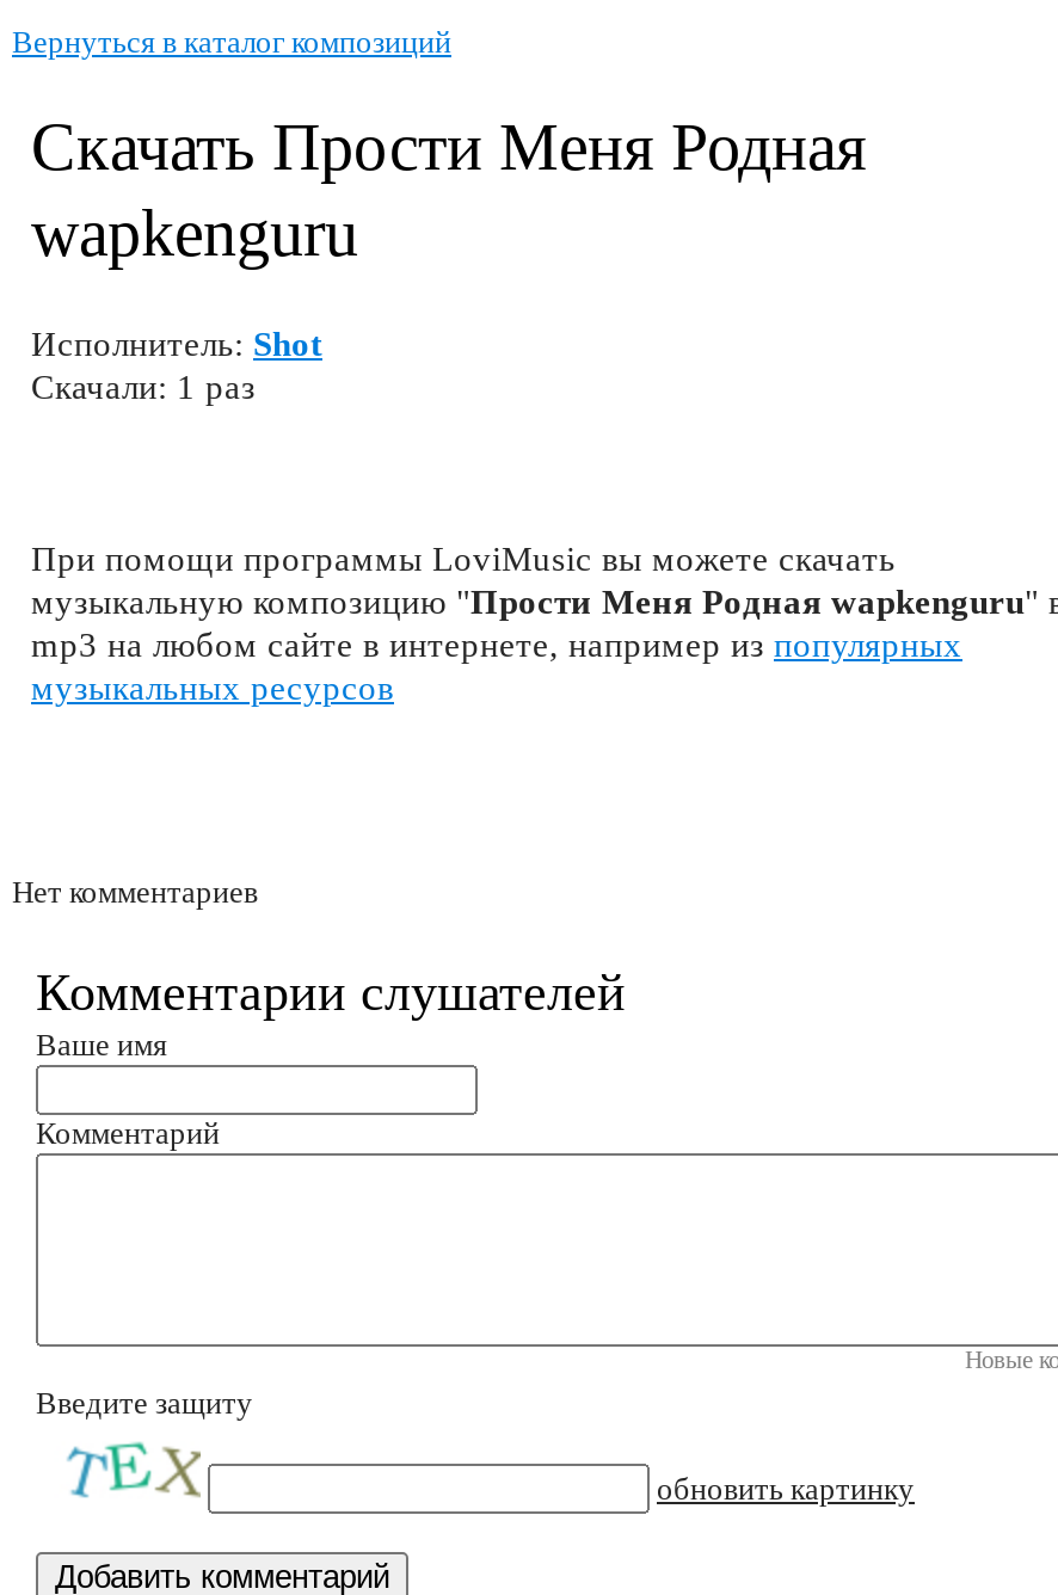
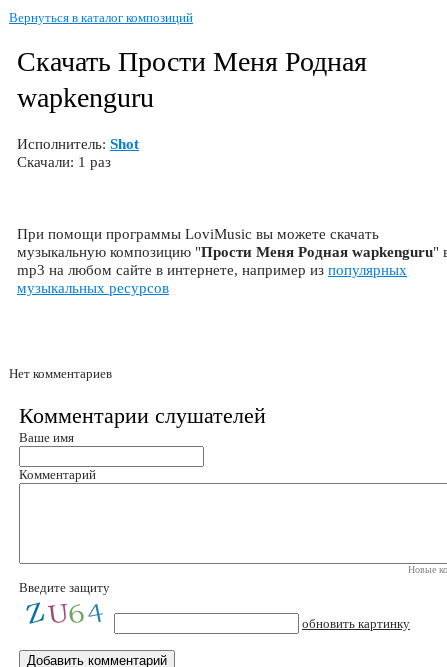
- [image]
+ [image]
